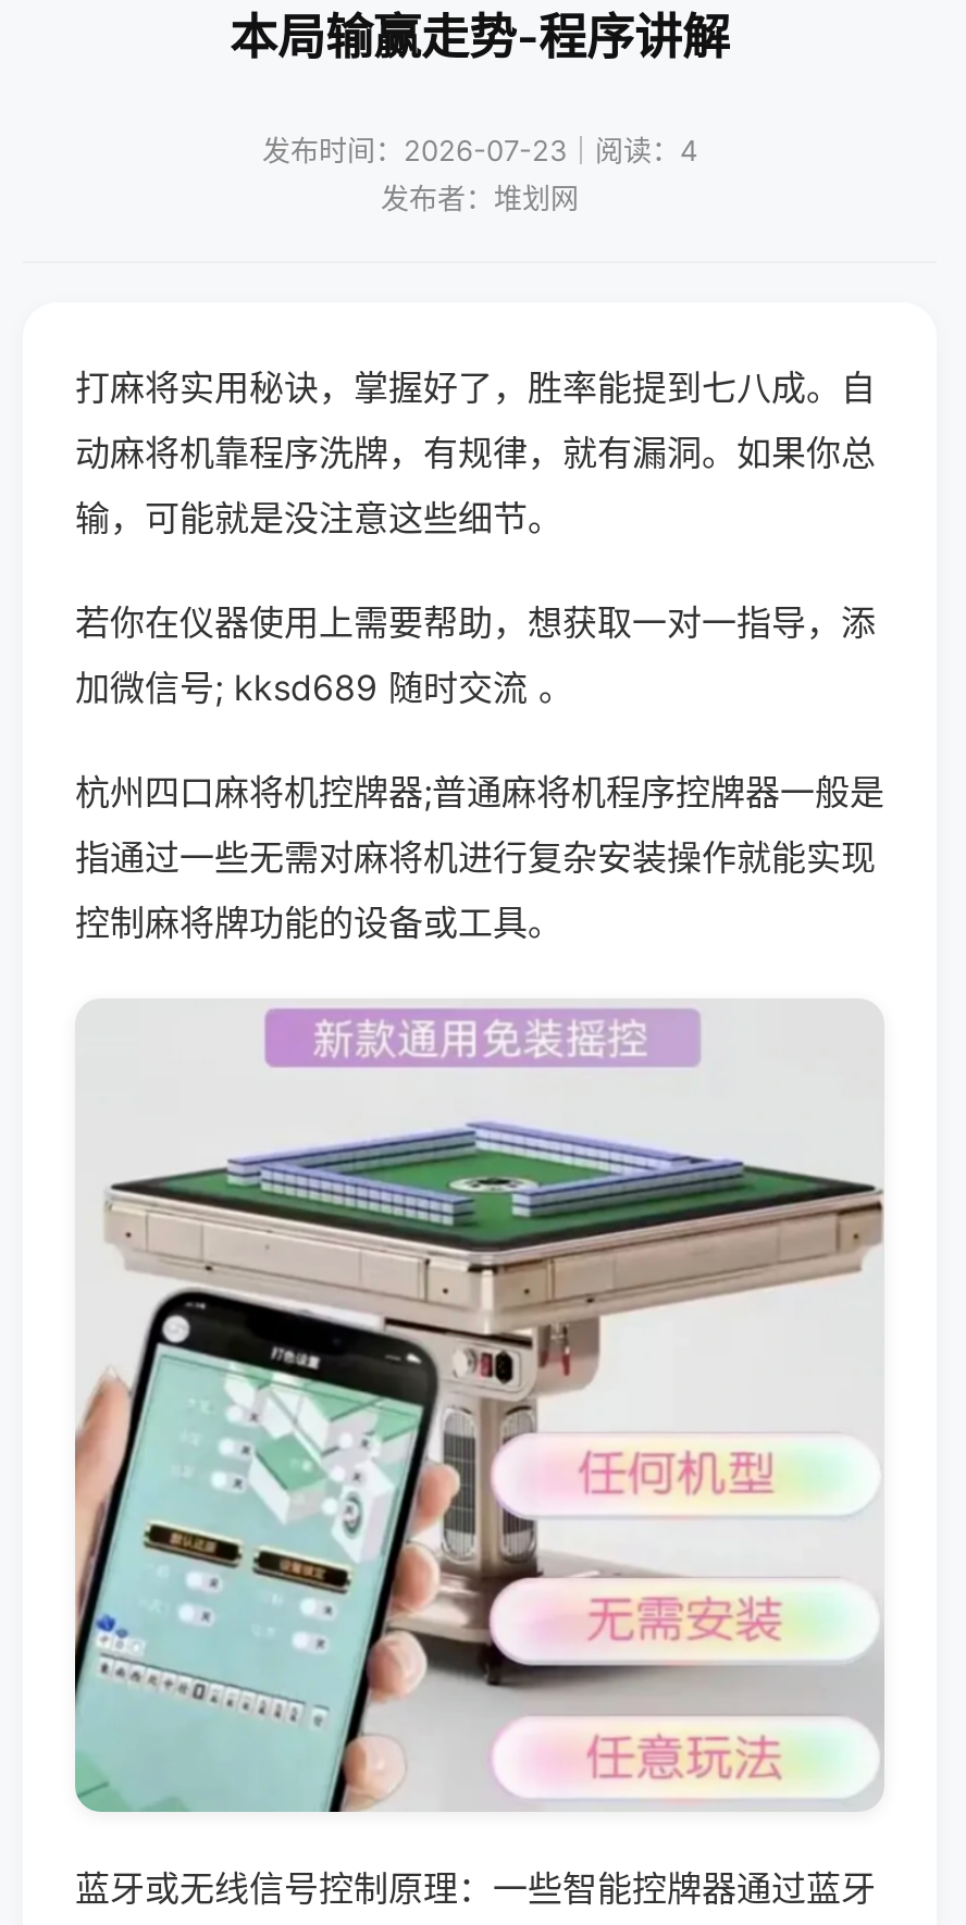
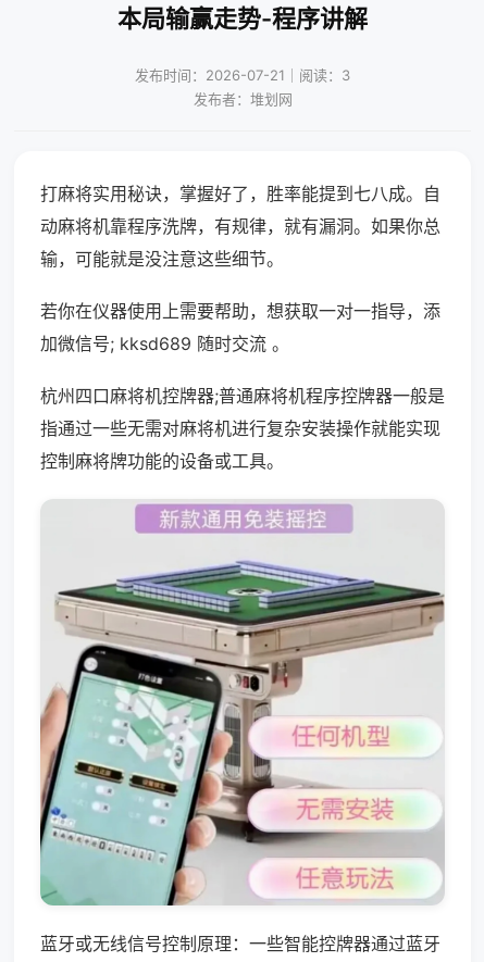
- 发布时间：2026-07-23｜阅读：4
+ 发布时间：2026-07-21｜阅读：3
